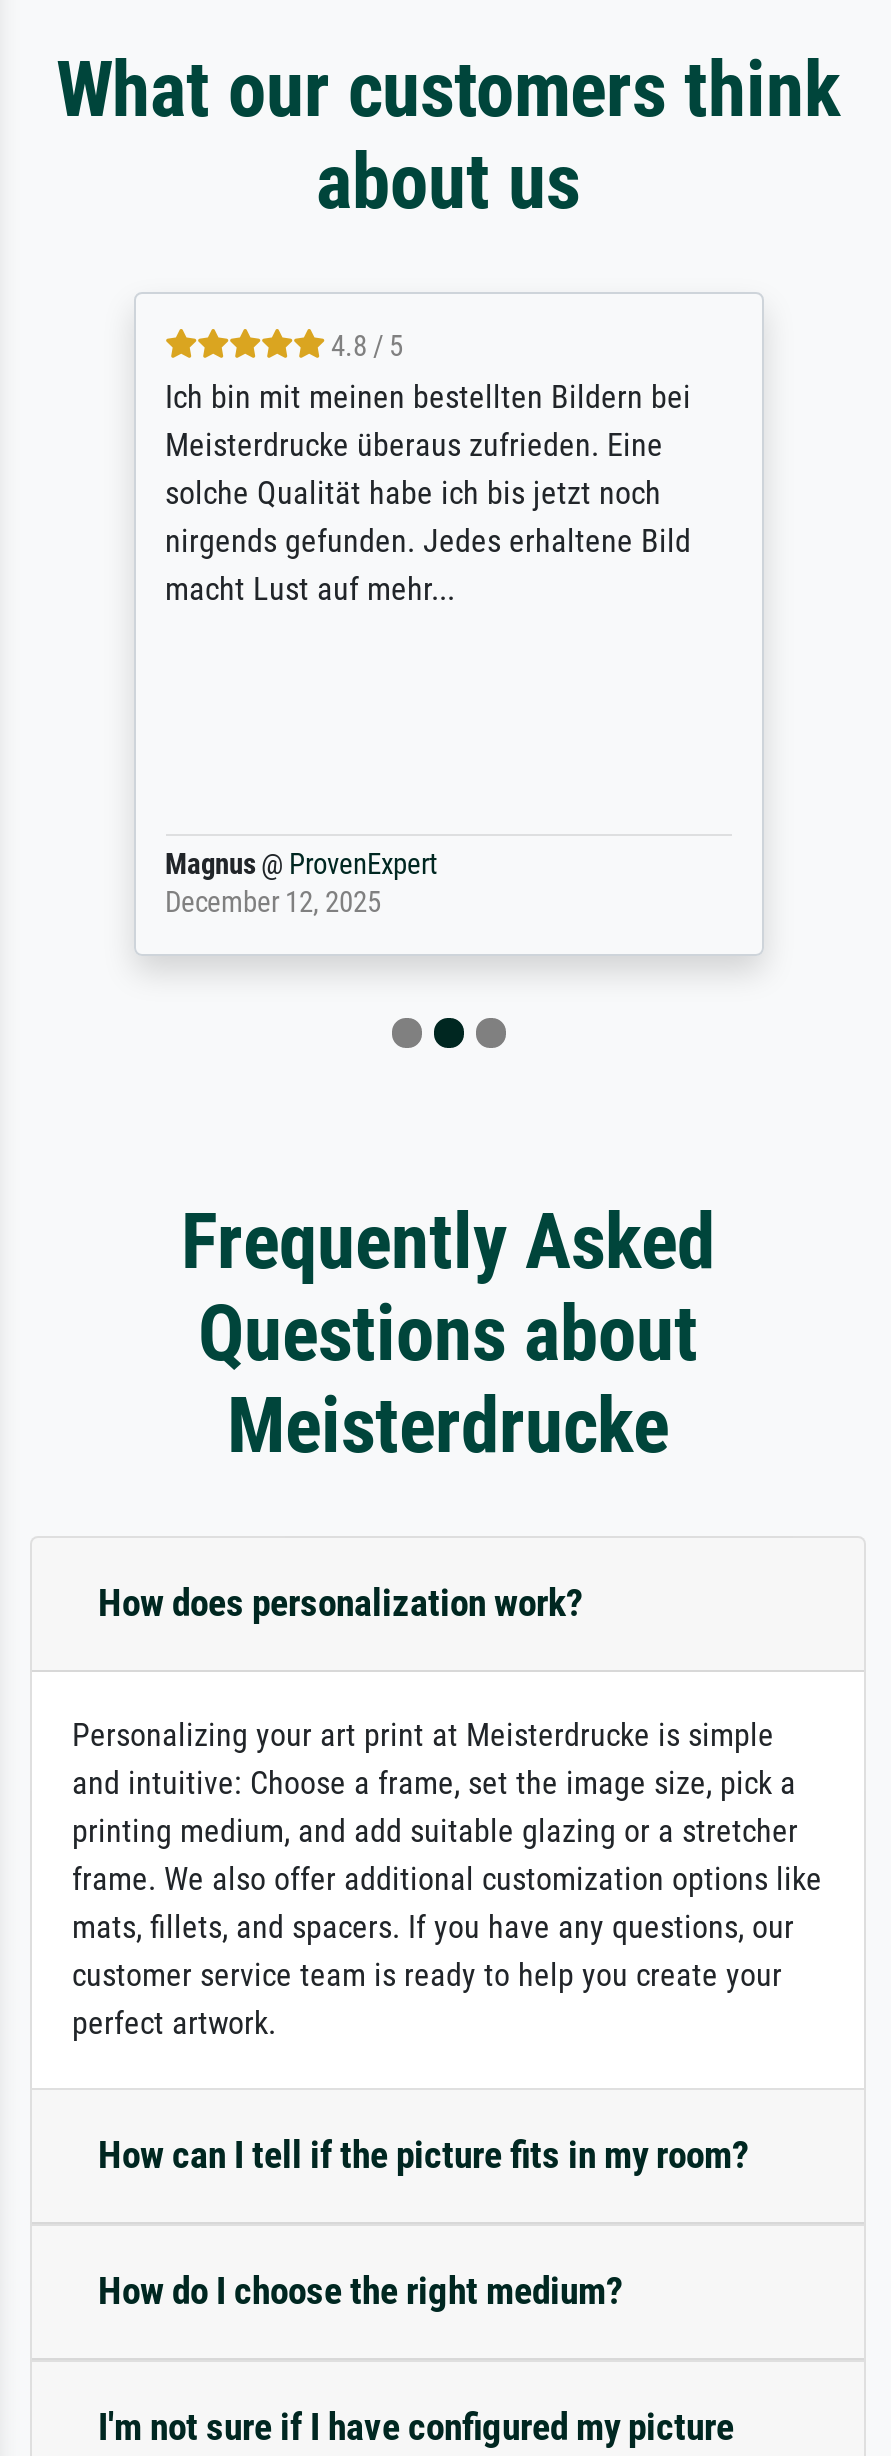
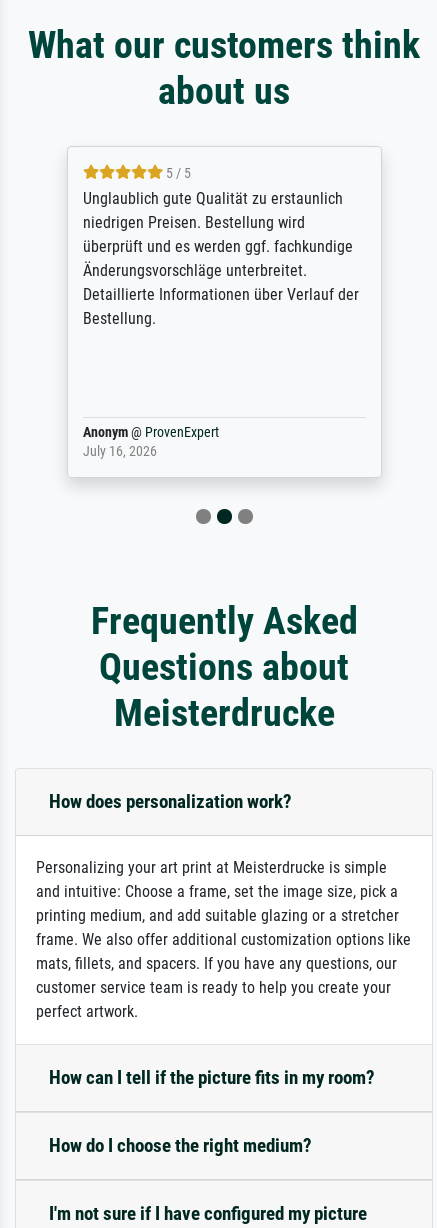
- 4.8 / 5
- Ich bin mit meinen bestellten Bildern bei
- Meisterdrucke überaus zufrieden. Eine
- solche Qualität habe ich bis jetzt noch
- nirgends gefunden. Jedes erhaltene Bild
- macht Lust auf mehr...
+ 5 / 5
+ Unglaublich gute Qualität zu erstaunlich
+ niedrigen Preisen. Bestellung wird
+ überprüft und es werden ggf. fachkundige
+ Änderungsvorschläge unterbreitet.
+ Detaillierte Informationen über Verlauf der
+ Bestellung.

- Magnus @ ProvenExpert
- December 12, 2025
+ Anonym @ ProvenExpert
+ July 16, 2026
